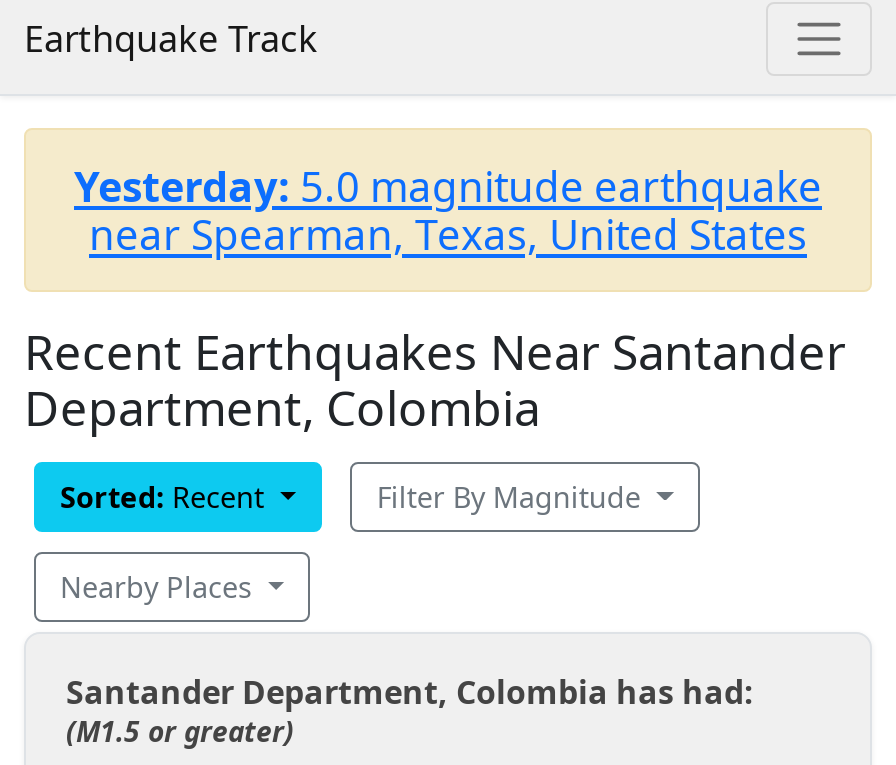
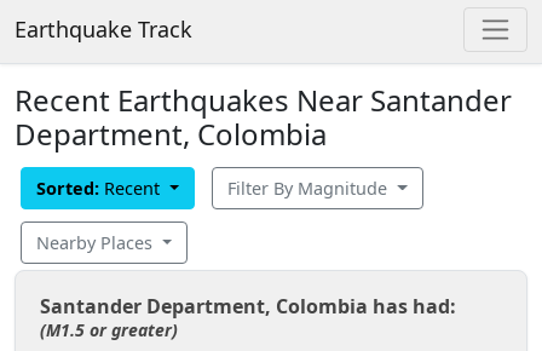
- Yesterday: 5.0 magnitude earthquake
- near Spearman, Texas, United States
